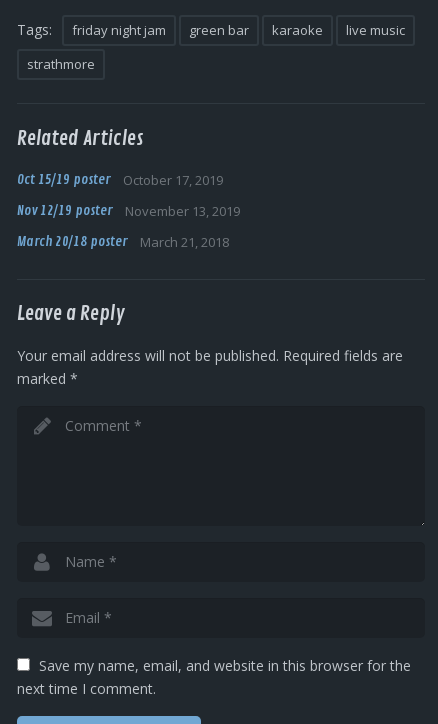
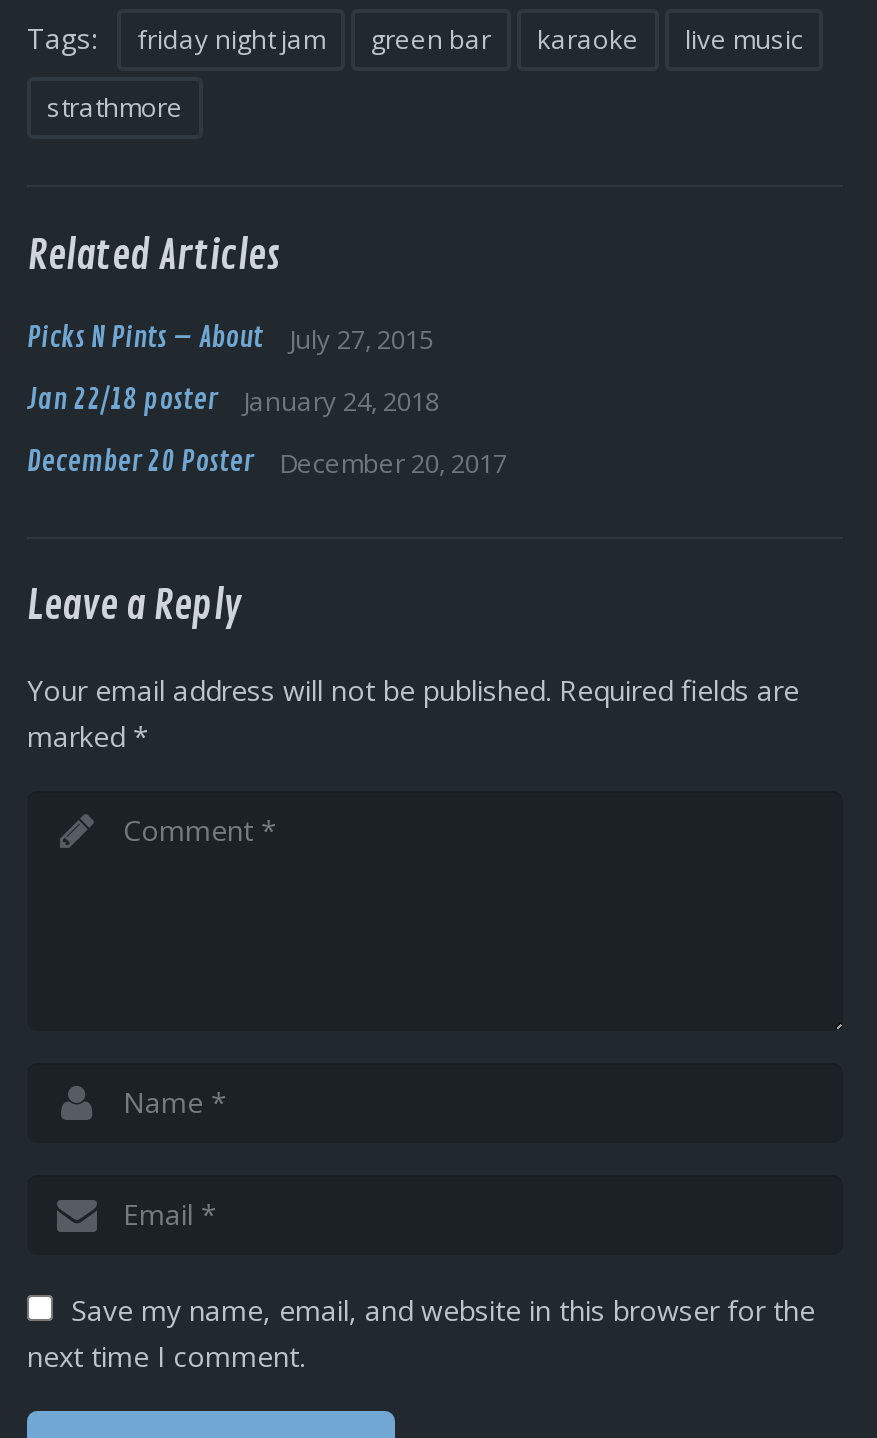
- Oct 15/19 poster
- October 17, 2019
+ Picks N Pints – About
+ July 27, 2015

- Nov 12/19 poster
- November 13, 2019
+ Jan 22/18 poster
+ January 24, 2018

- March 20/18 poster
- March 21, 2018
+ December 20 Poster
+ December 20, 2017
